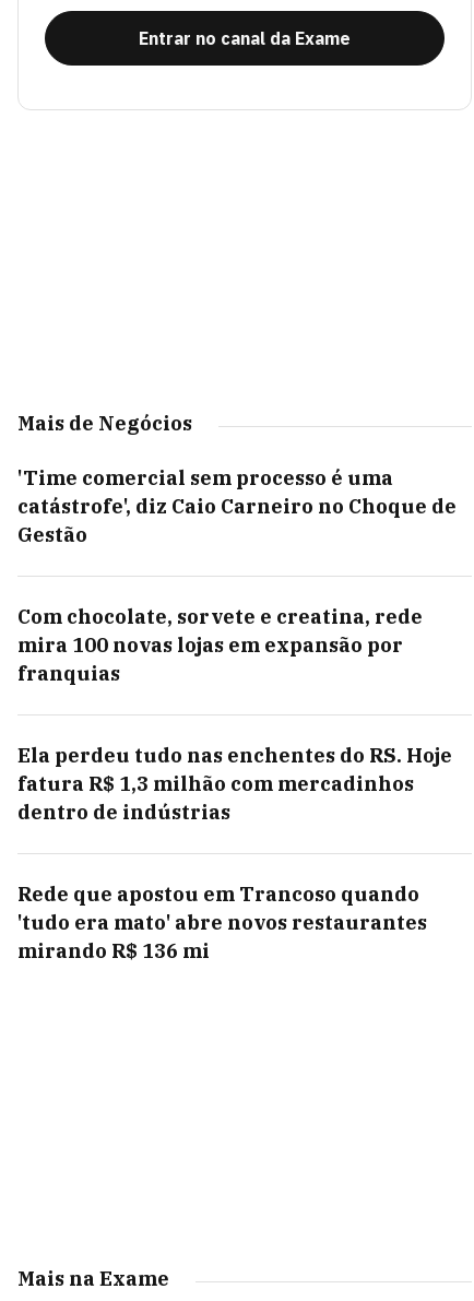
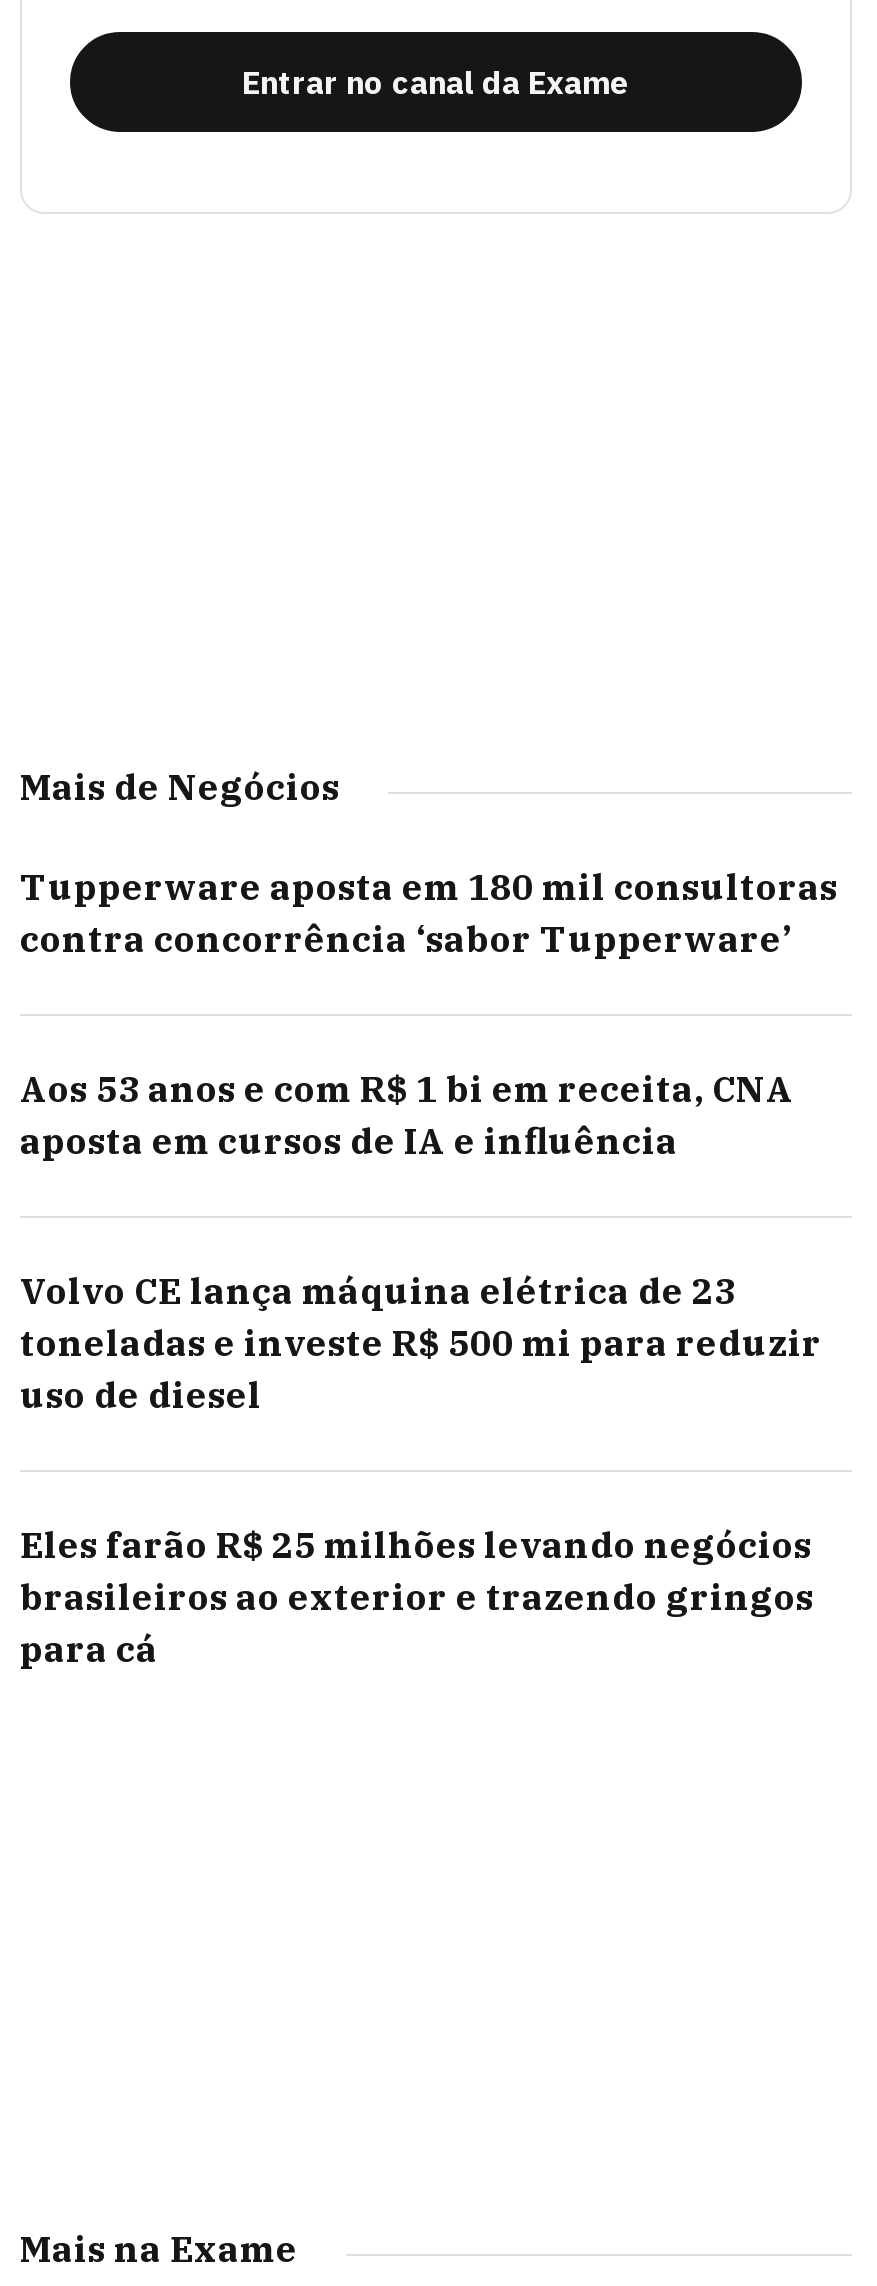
- 'Time comercial sem processo é uma
- catástrofe', diz Caio Carneiro no Choque de
- Gestão
+ Tupperware aposta em 180 mil consultoras
+ contra concorrência ‘sabor Tupperware’

- Com chocolate, sorvete e creatina, rede
- mira 100 novas lojas em expansão por
- franquias
+ Aos 53 anos e com R$ 1 bi em receita, CNA
+ aposta em cursos de IA e influência

- Ela perdeu tudo nas enchentes do RS. Hoje
- fatura R$ 1,3 milhão com mercadinhos
- dentro de indústrias
+ Volvo CE lança máquina elétrica de 23
+ toneladas e investe R$ 500 mi para reduzir
+ uso de diesel

- Rede que apostou em Trancoso quando
- 'tudo era mato' abre novos restaurantes
- mirando R$ 136 mi
+ Eles farão R$ 25 milhões levando negócios
+ brasileiros ao exterior e trazendo gringos
+ para cá
